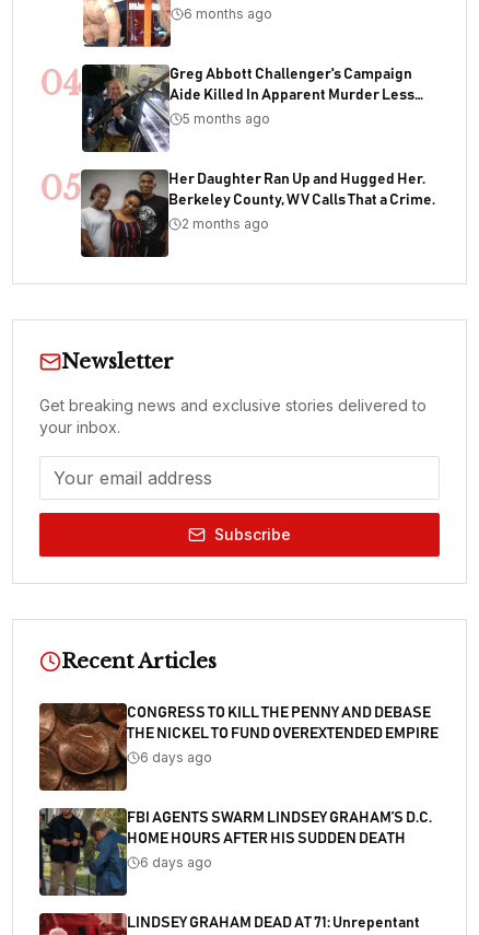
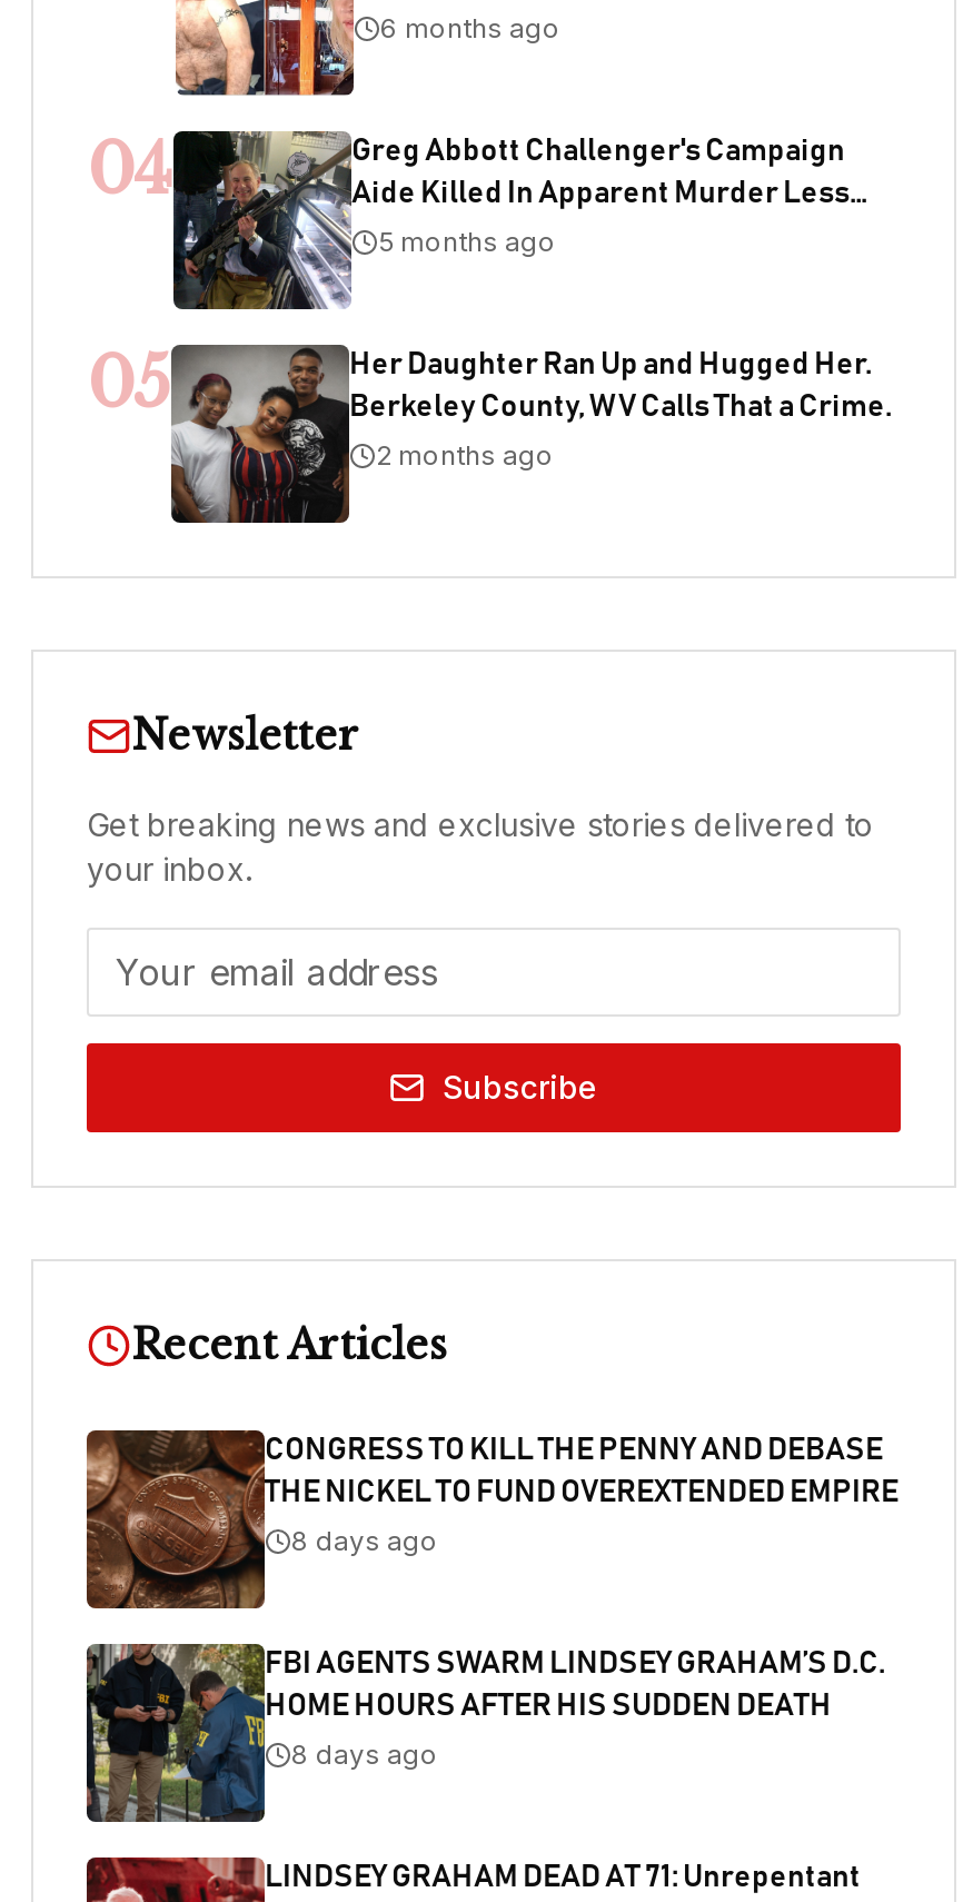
- 6 days ago
+ 8 days ago

- 6 days ago
+ 8 days ago
